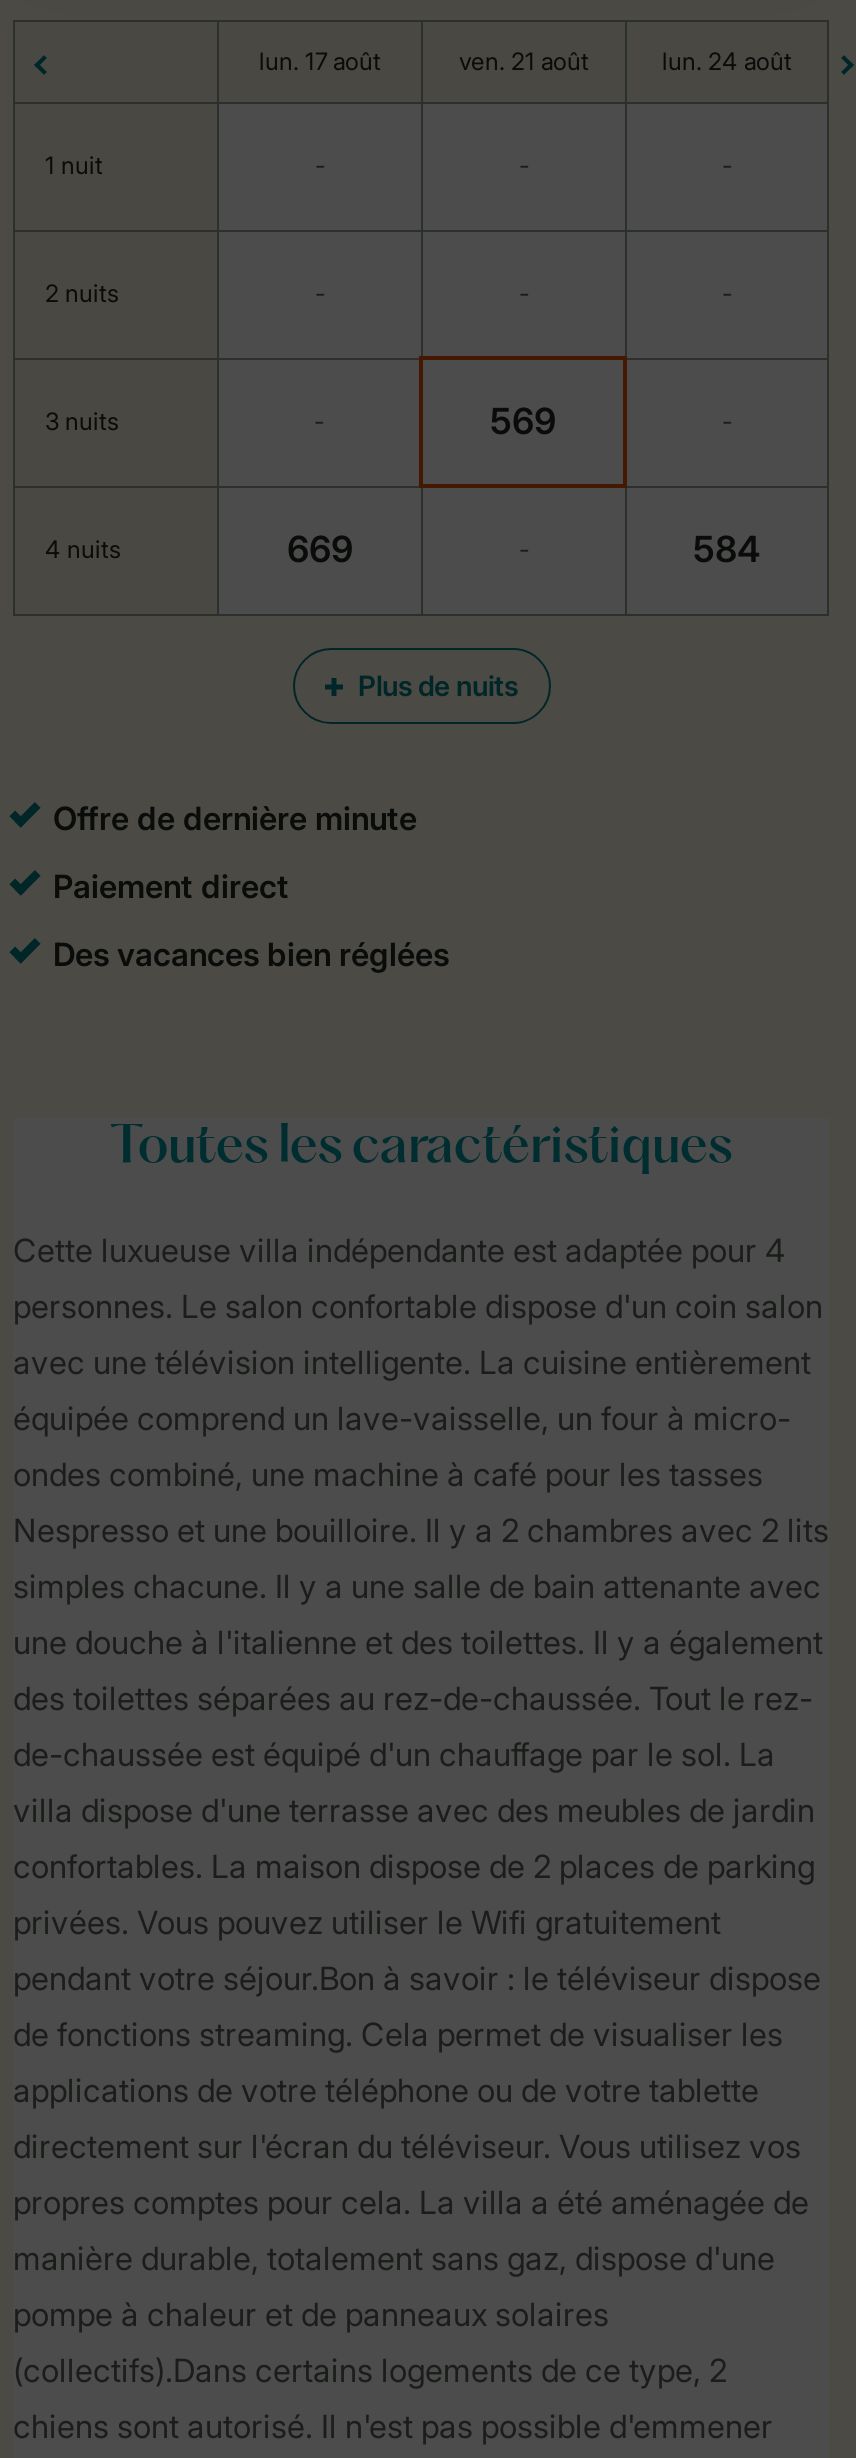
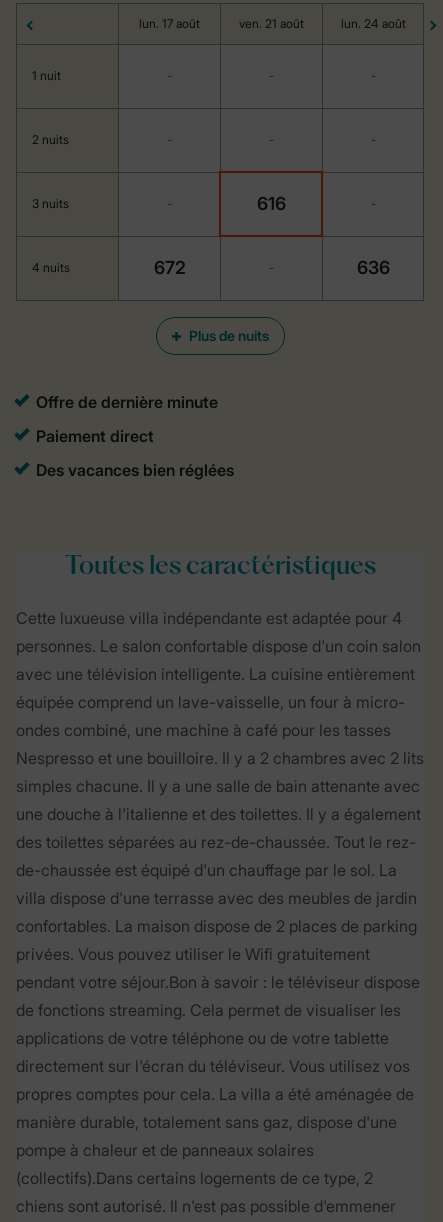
- 569
+ 616

- 669
+ 672

- 584
+ 636
